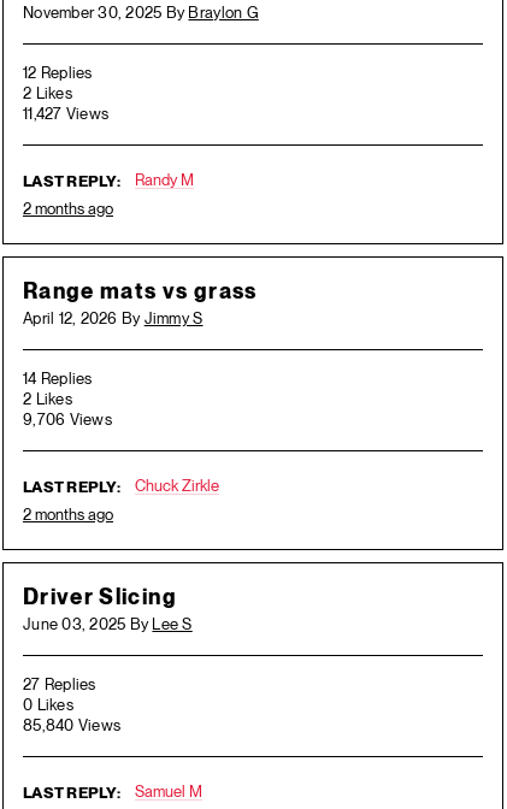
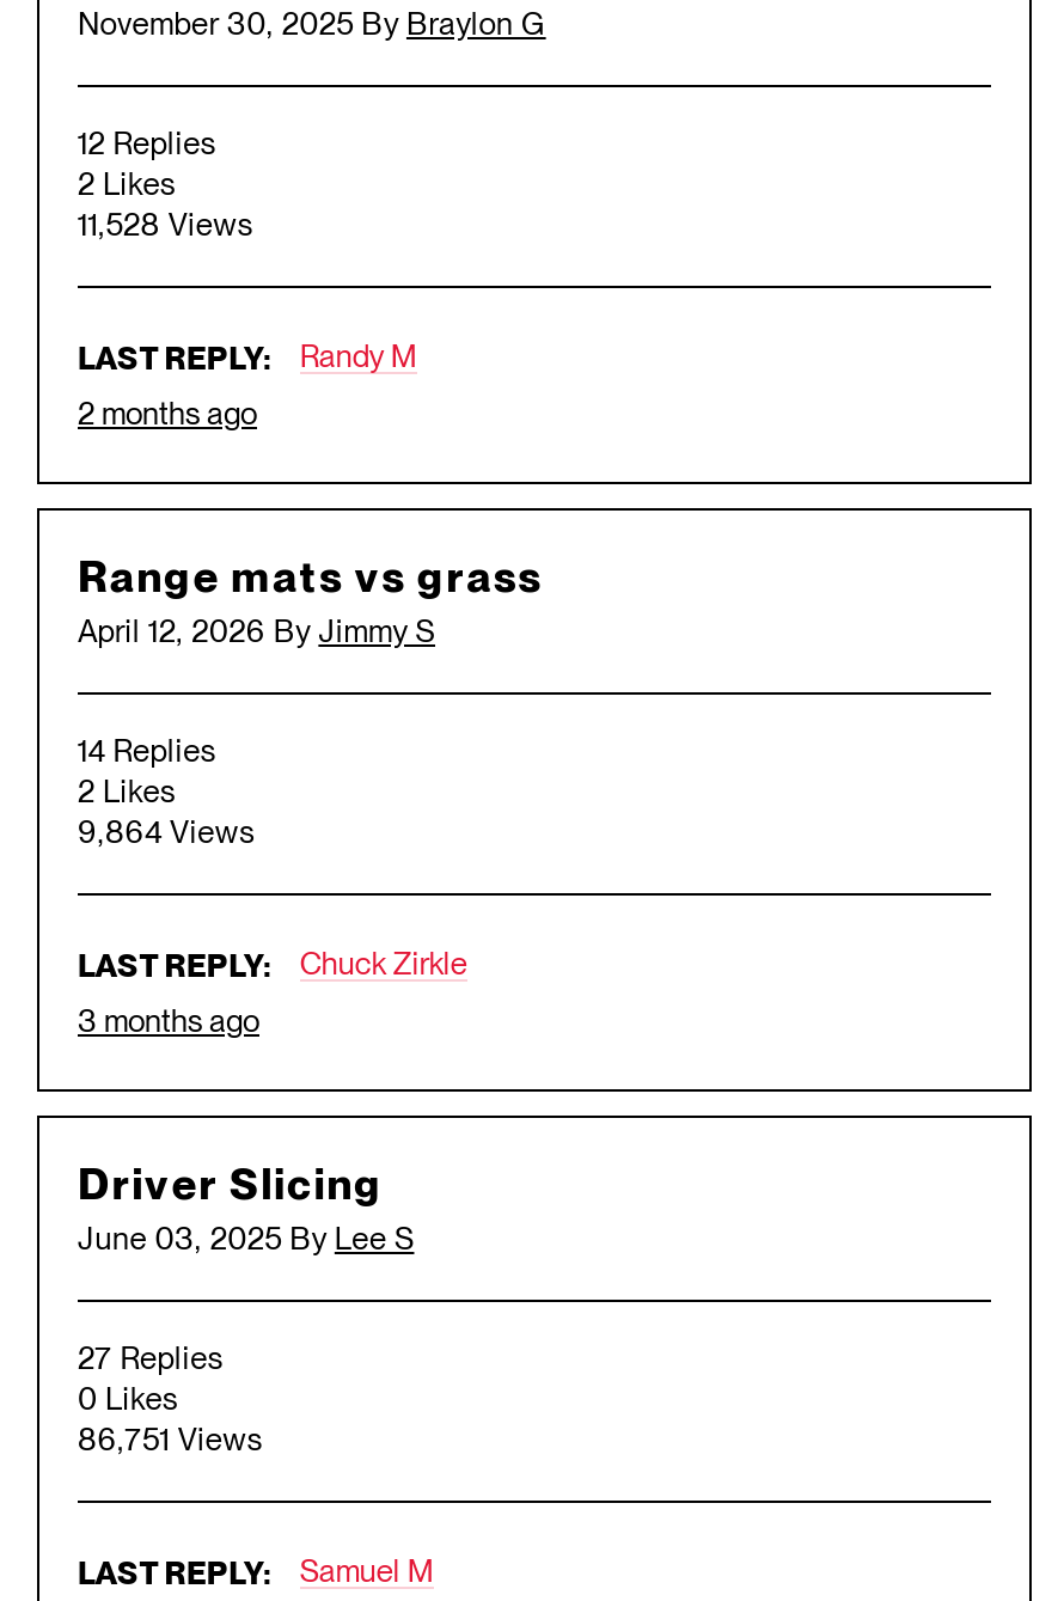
- 11,427 Views
+ 11,528 Views

- 9,706 Views
+ 9,864 Views

- 2 months ago
+ 3 months ago

- 85,840 Views
+ 86,751 Views
